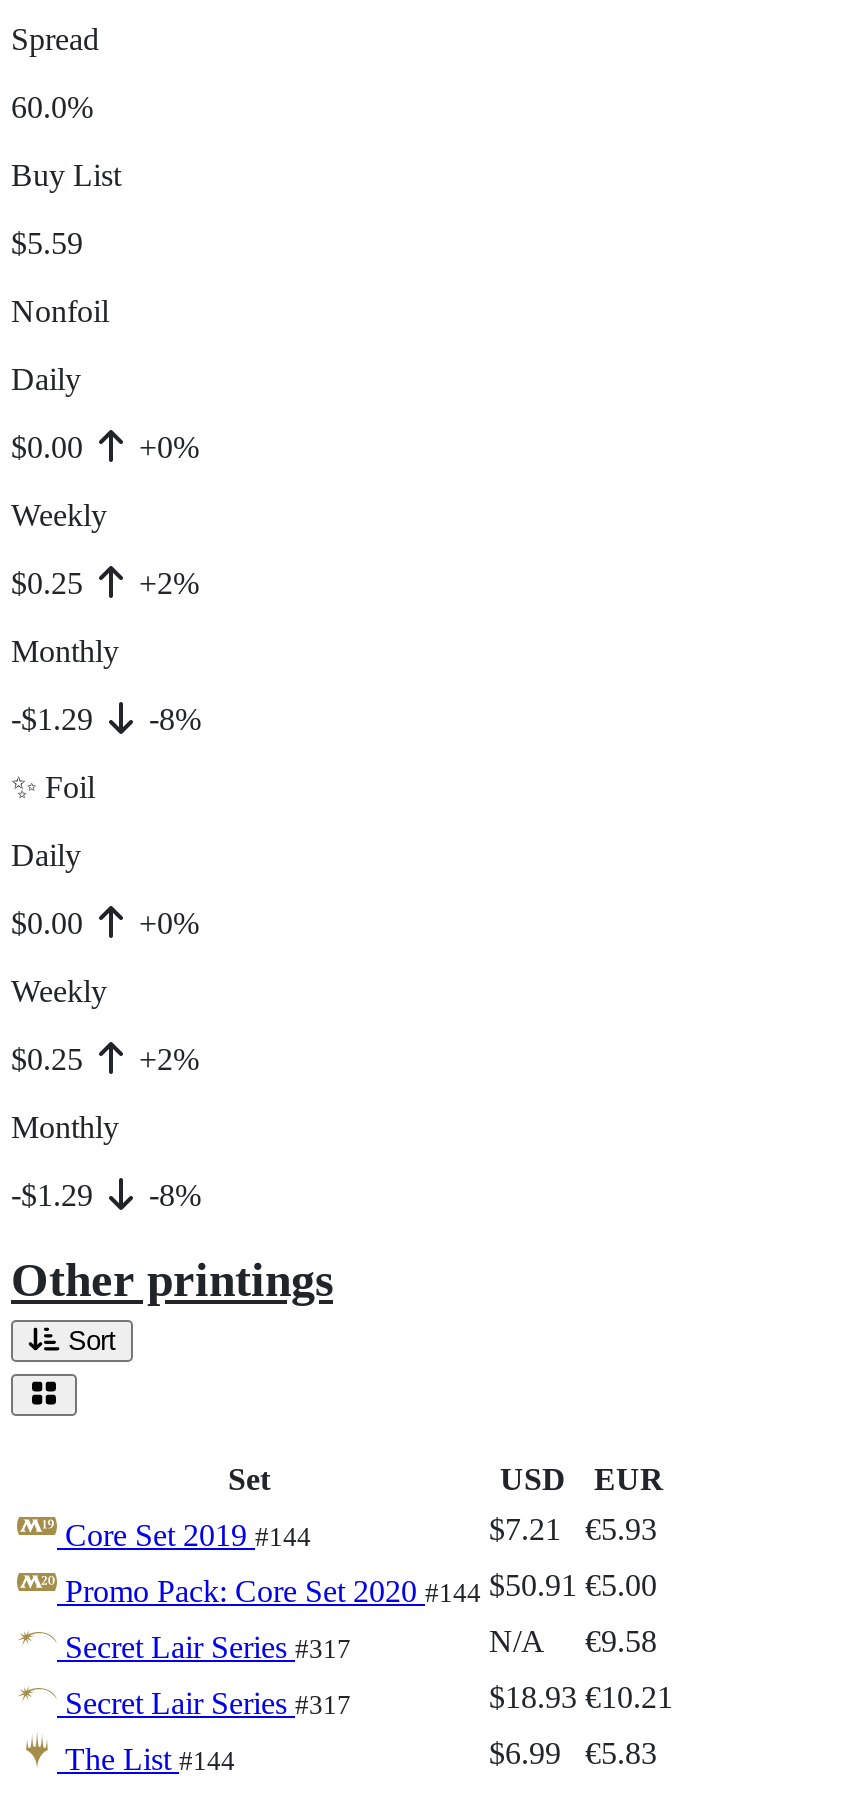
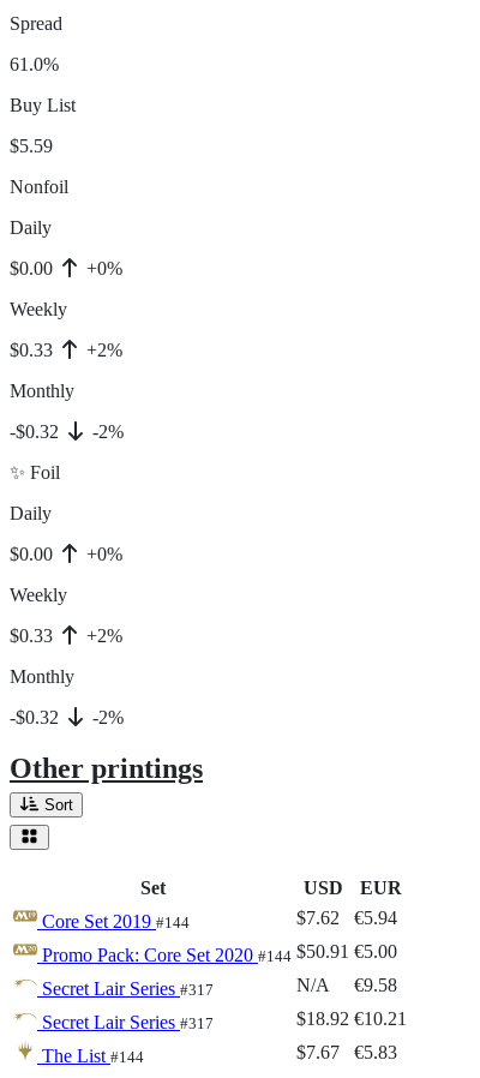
- 60.0%
+ 61.0%

- $0.25 +2%
+ $0.33 +2%

- -$1.29
+ -$0.32

- -8%
+ -2%

- $0.25 +2%
+ $0.33 +2%

- -$1.29
+ -$0.32

- -8%
+ -2%

- $7.21
+ $7.62

- €5.93
+ €5.94

- $18.93 €10.21
+ $18.92 €10.21

- $6.99 €5.83
+ $7.67 €5.83
